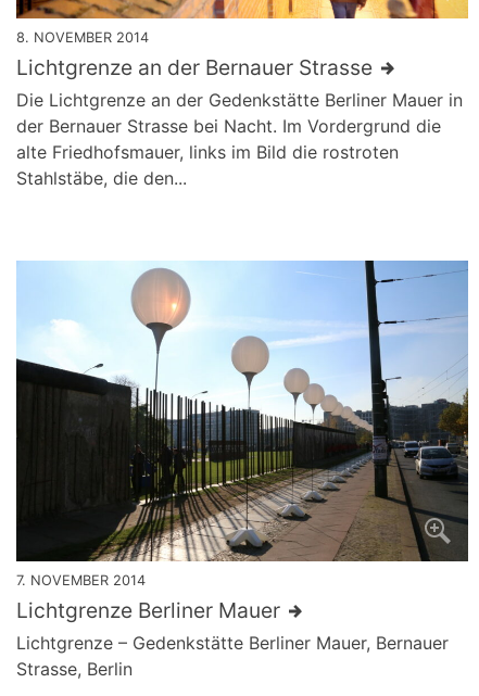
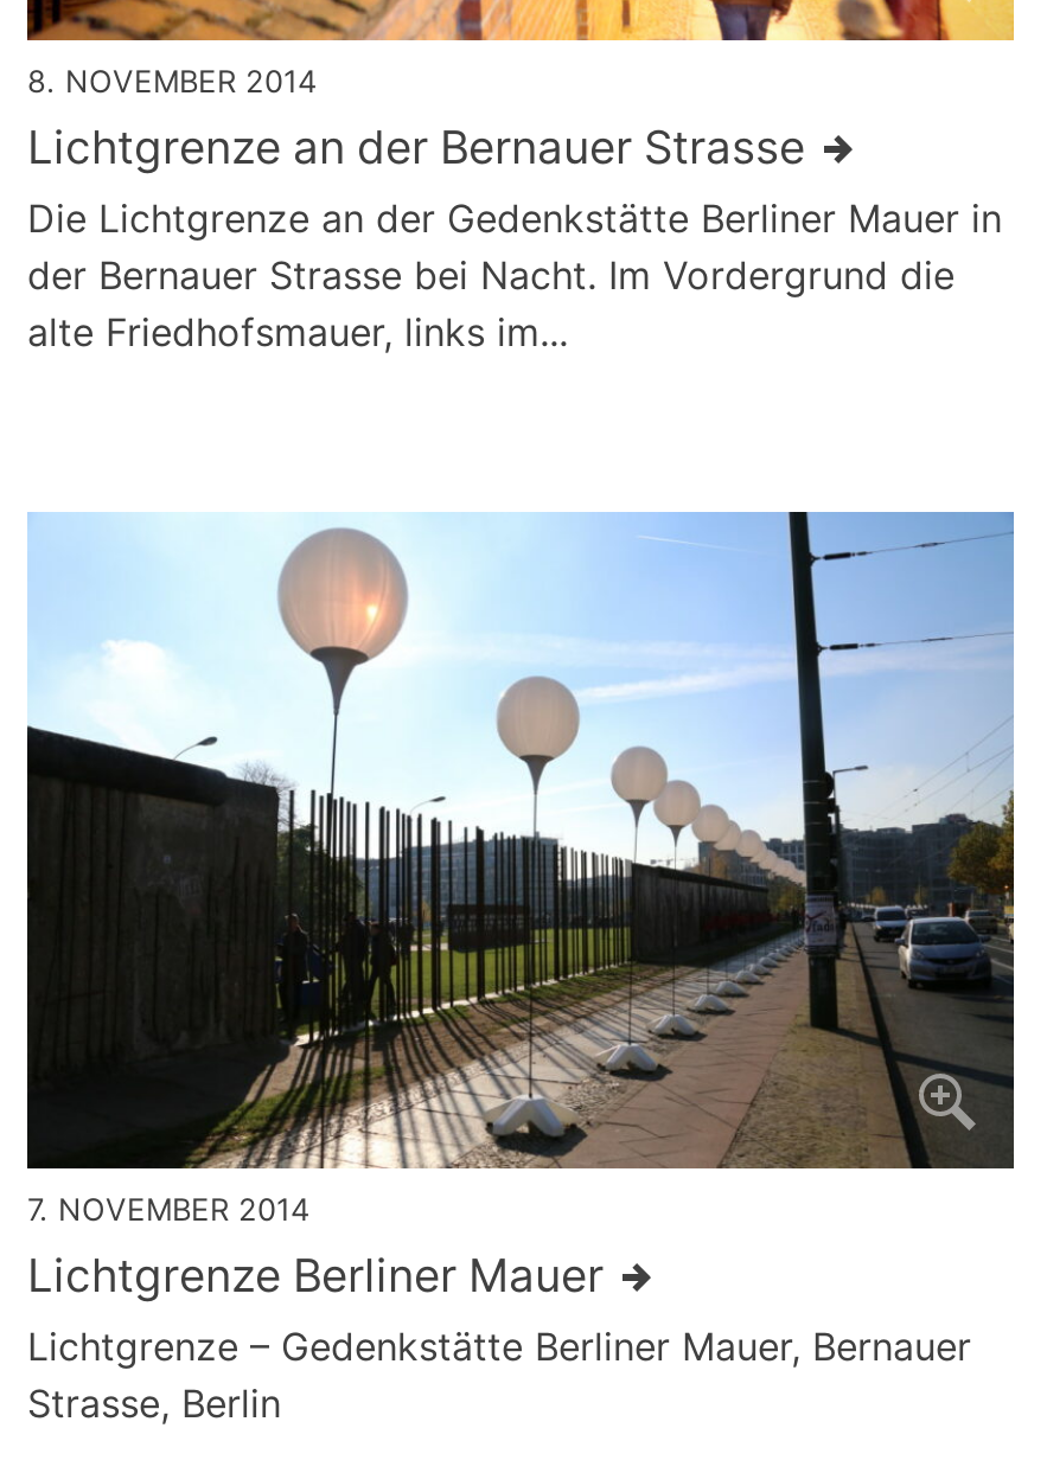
- alte Friedhofsmauer, links im Bild die rostroten
- Stahlstäbe, die den...
+ alte Friedhofsmauer, links im...
